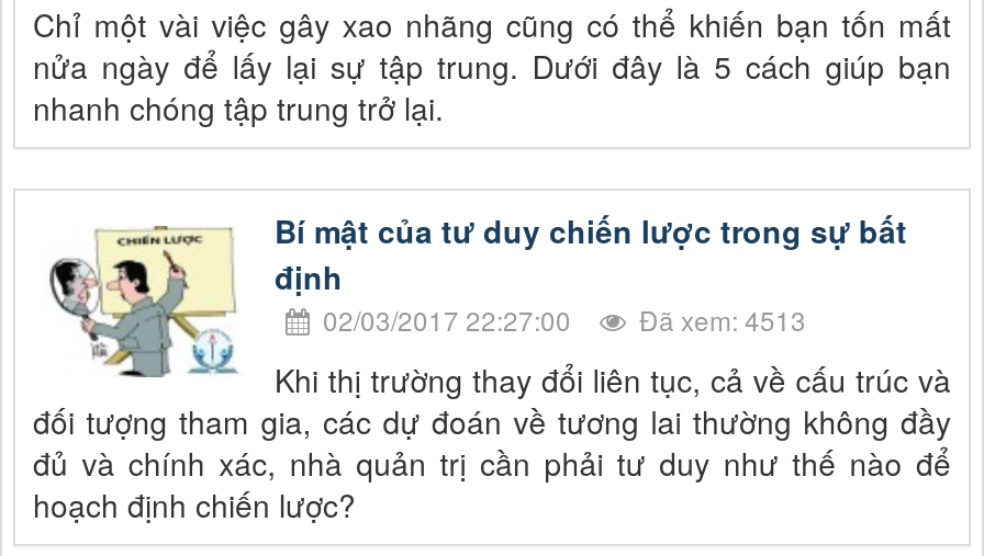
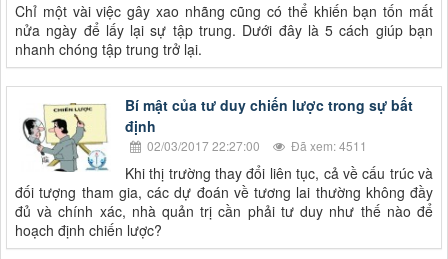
- 02/03/2017 22:27:00 Đã xem: 4513
+ 02/03/2017 22:27:00 Đã xem: 4511
